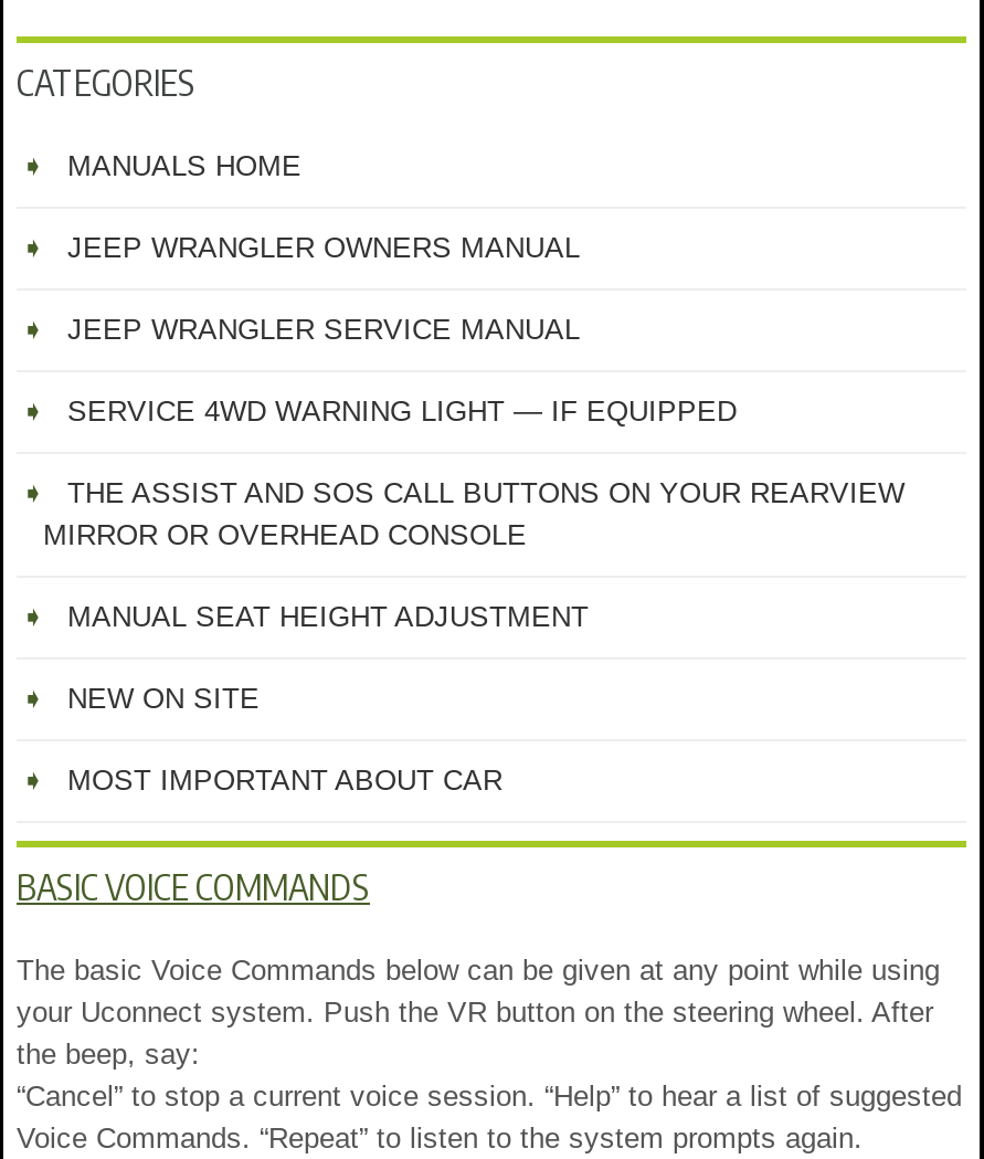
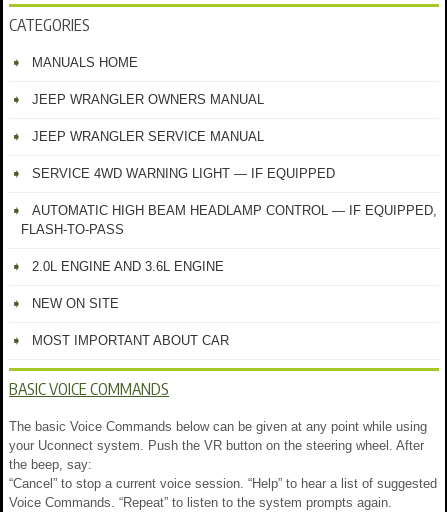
- THE ASSIST AND SOS CALL BUTTONS ON YOUR REARVIEW
- MIRROR OR OVERHEAD CONSOLE
+ AUTOMATIC HIGH BEAM HEADLAMP CONTROL — IF EQUIPPED,
+ FLASH-TO-PASS

- MANUAL SEAT HEIGHT ADJUSTMENT
+ 2.0L ENGINE AND 3.6L ENGINE
